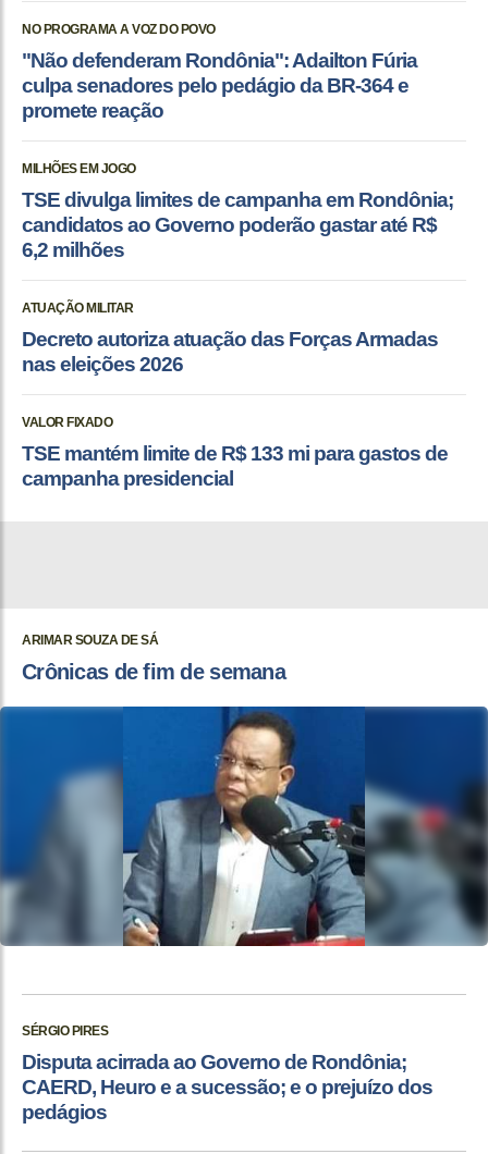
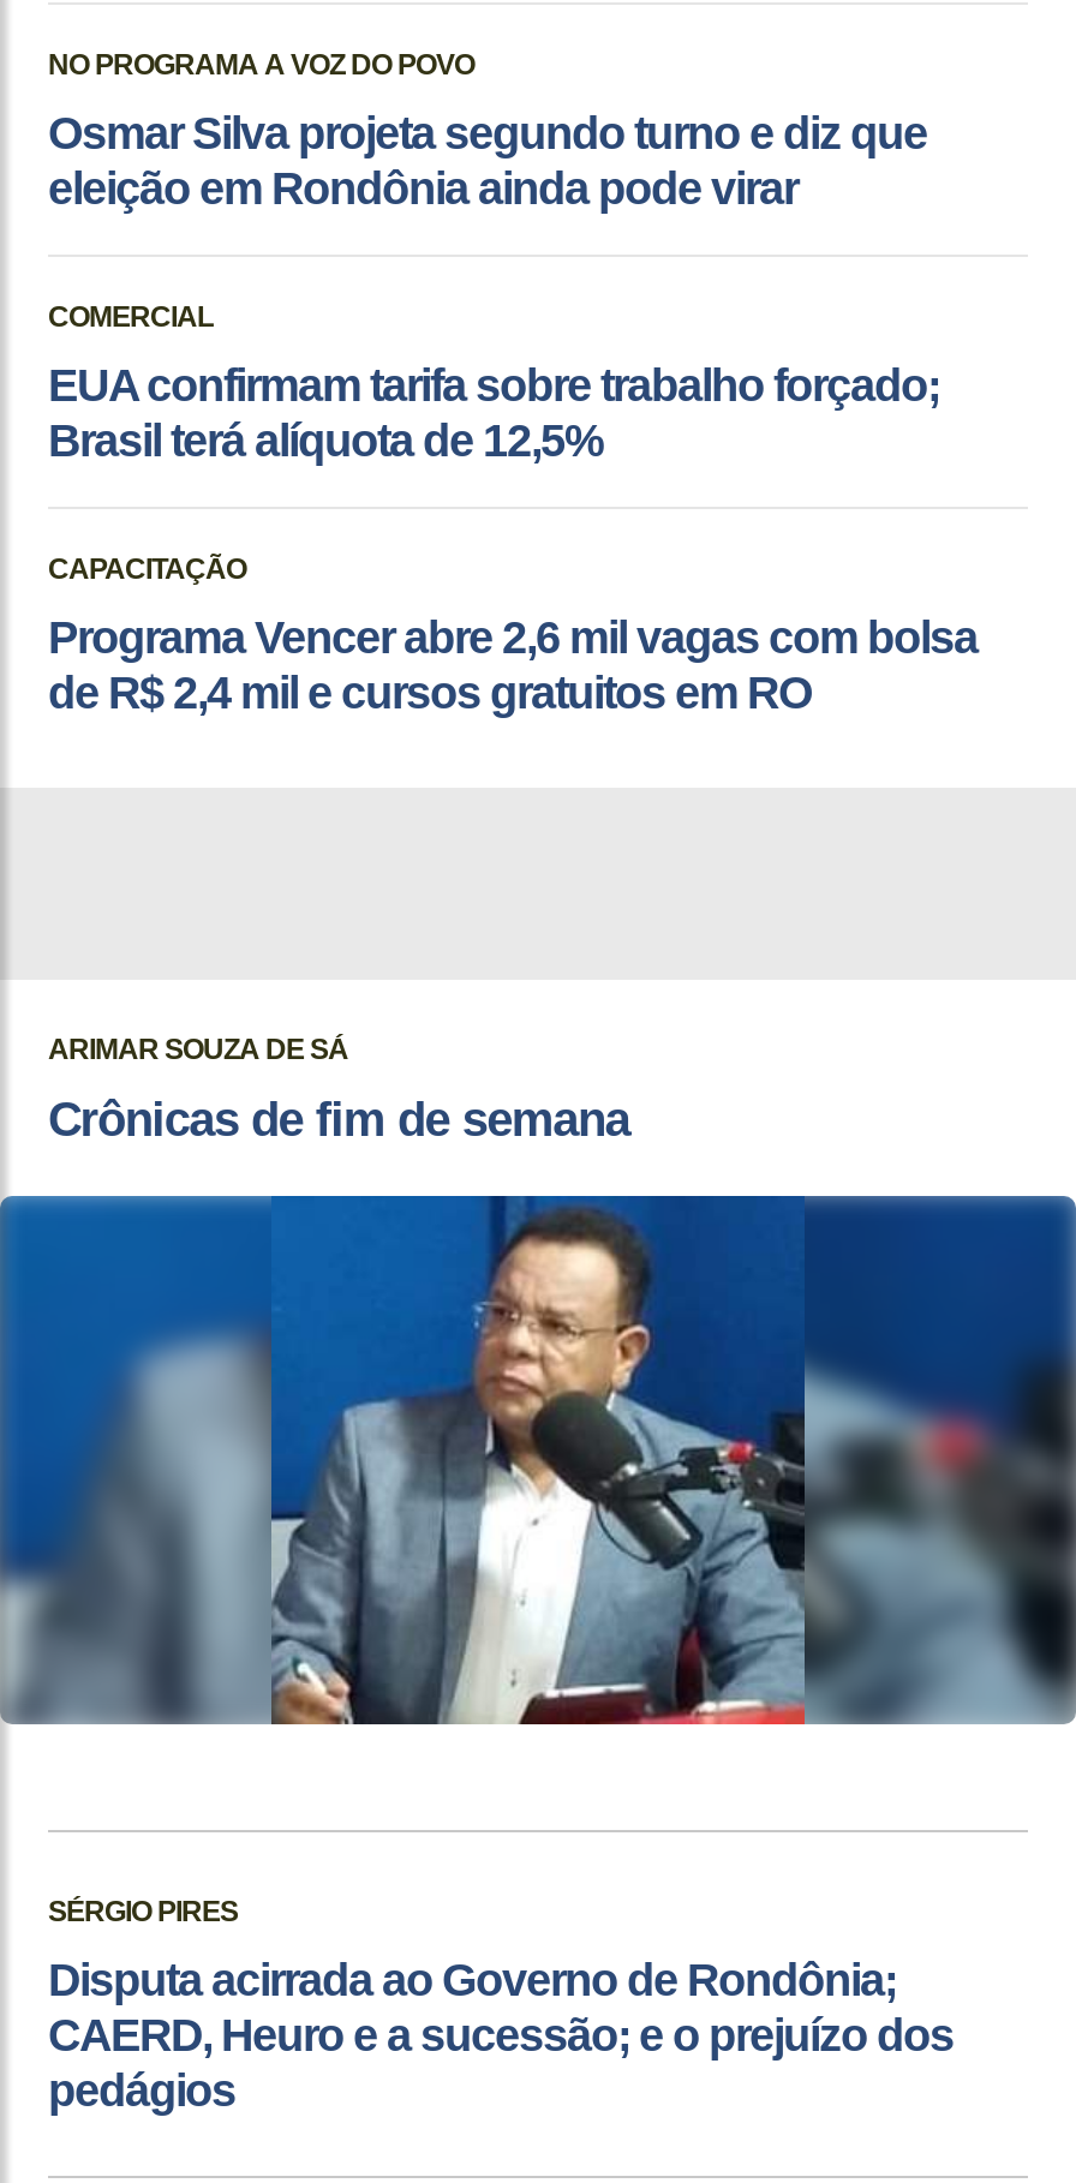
- "Não defenderam Rondônia": Adailton Fúria
- culpa senadores pelo pedágio da BR-364 e
- promete reação
- MILHÕES EM JOGO
- TSE divulga limites de campanha em Rondônia;
- candidatos ao Governo poderão gastar até R$
- 6,2 milhões
- ATUAÇÃO MILITAR
- Decreto autoriza atuação das Forças Armadas
- nas eleições 2026
- VALOR FIXADO
- TSE mantém limite de R$ 133 mi para gastos de
- campanha presidencial
+ Osmar Silva projeta segundo turno e diz que
+ eleição em Rondônia ainda pode virar
+ COMERCIAL
+ EUA confirmam tarifa sobre trabalho forçado;
+ Brasil terá alíquota de 12,5%
+ CAPACITAÇÃO
+ Programa Vencer abre 2,6 mil vagas com bolsa
+ de R$ 2,4 mil e cursos gratuitos em RO
